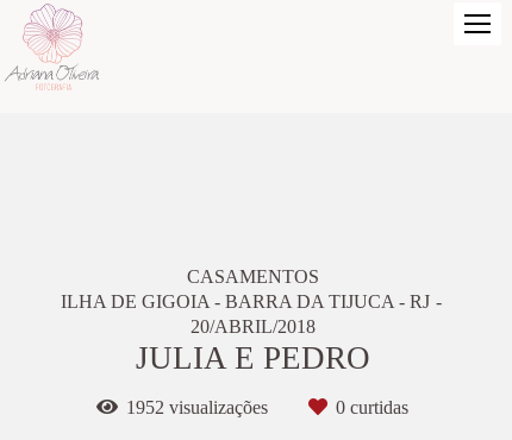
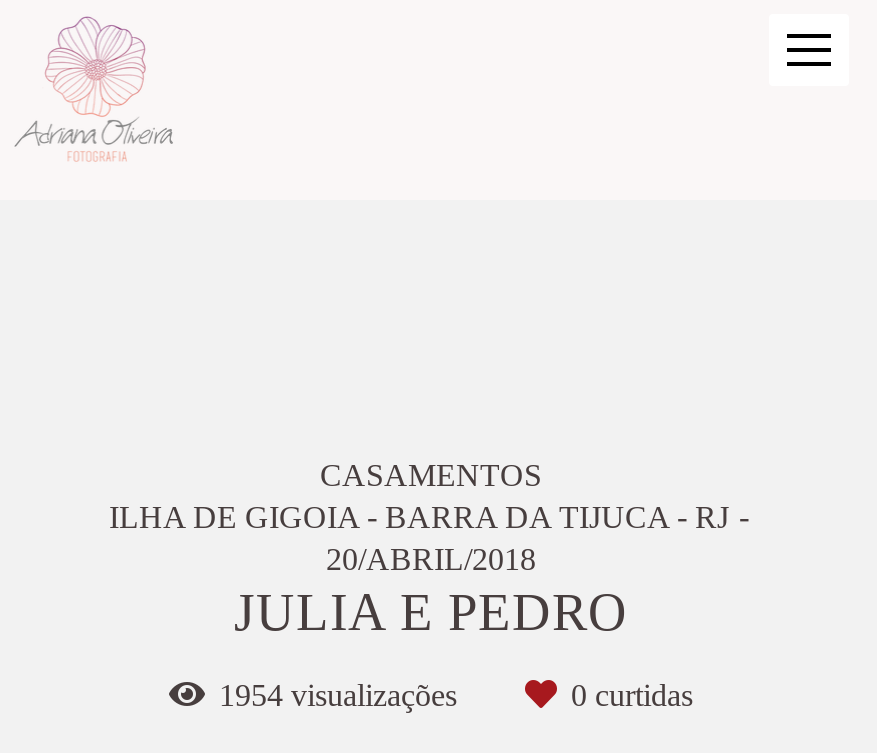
- 1952 visualizações
+ 1954 visualizações
